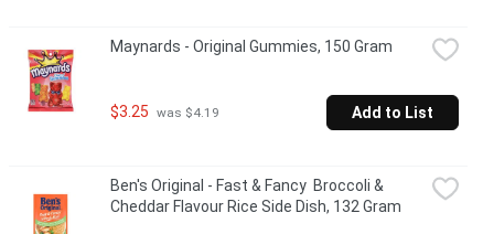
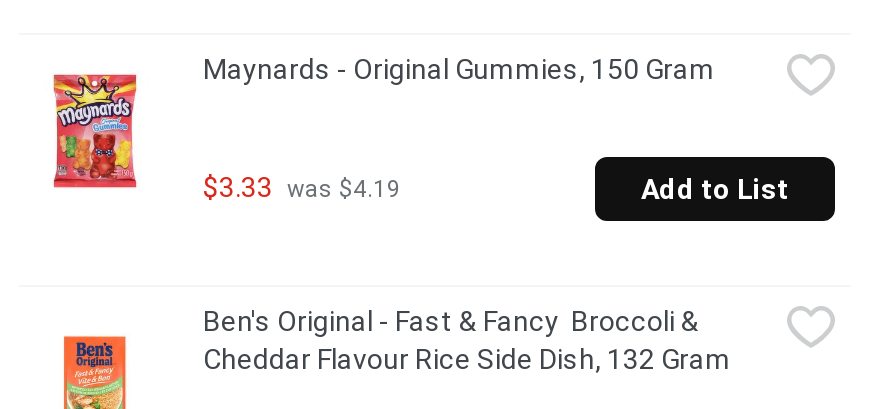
- $3.25 was $4.19
+ $3.33 was $4.19
